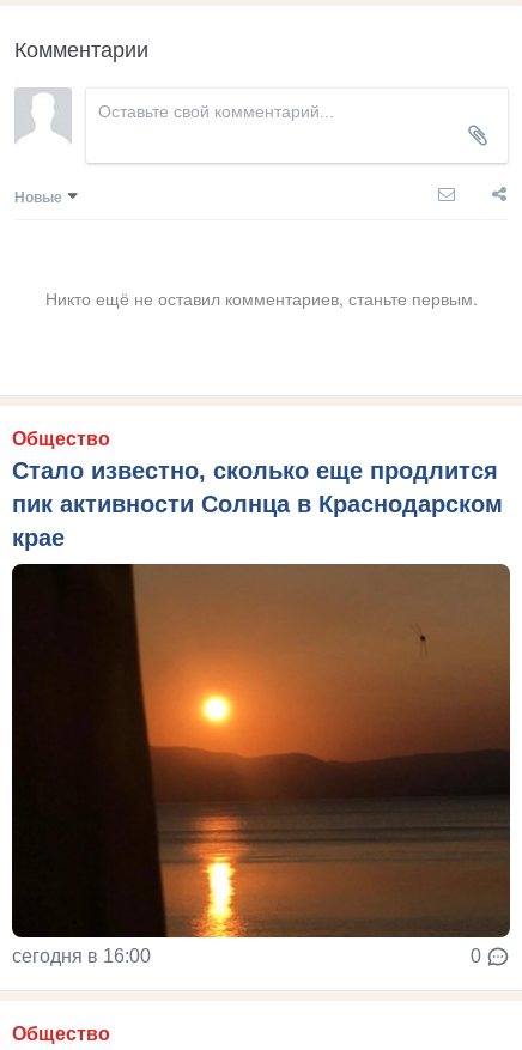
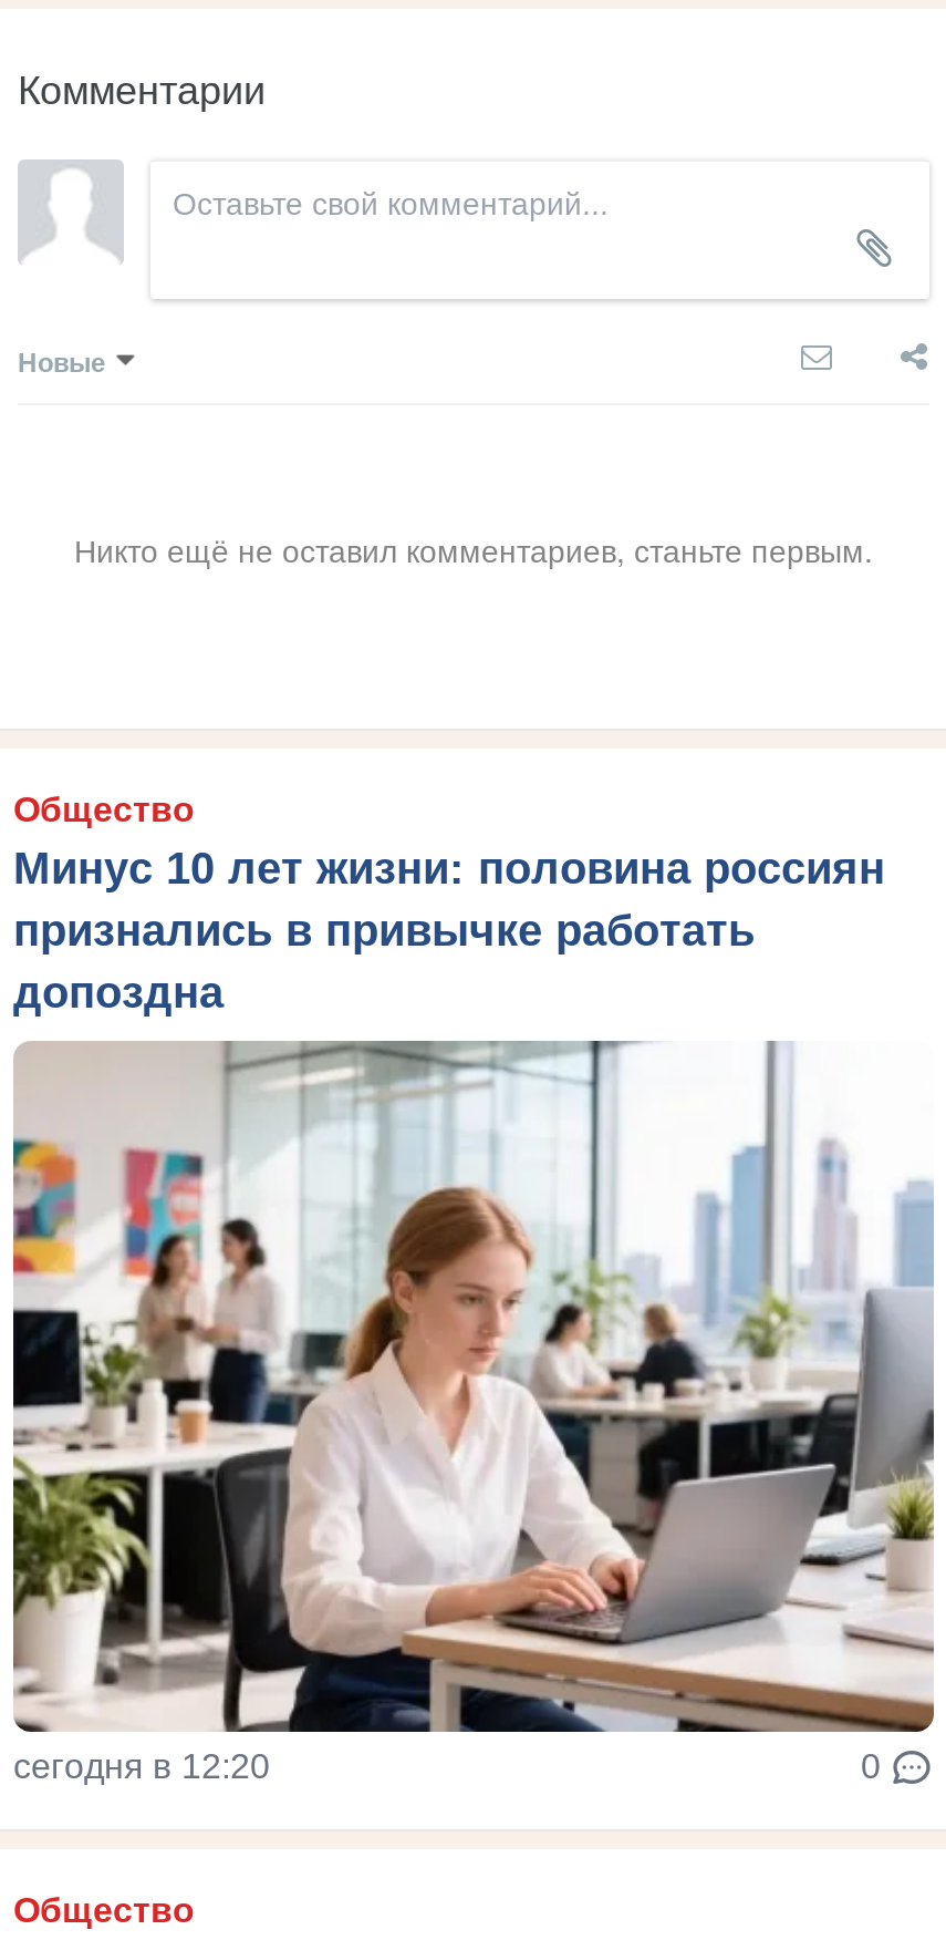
- Стало известно, сколько еще продлится
- пик активности Солнца в Краснодарском
- крае
+ Минус 10 лет жизни: половина россиян
+ признались в привычке работать
+ допоздна

- [image]
- сегодня в 16:00
+ [image]
+ сегодня в 12:20
